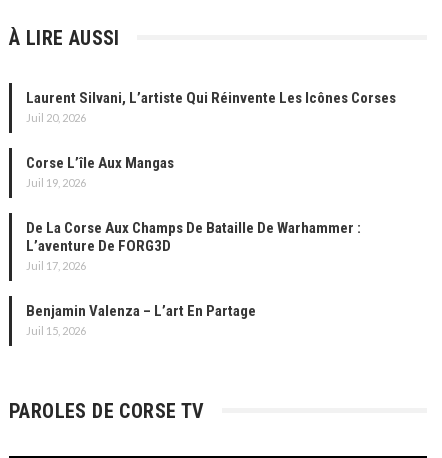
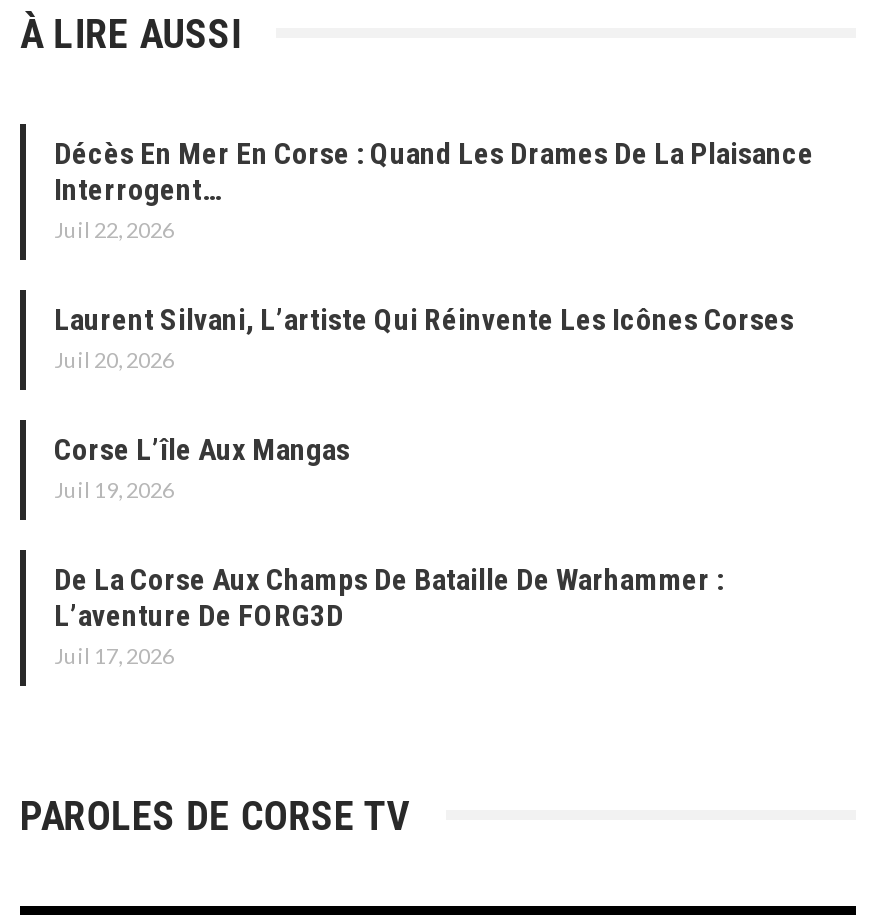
+ Décès En Mer En Corse : Quand Les Drames De La Plaisance
+ Interrogent…
+ Juil 22, 2026

moved down: Laurent Silvani, L’artiste Qui Réinvente Les Icônes Corses | Juil 20, 2026 | Corse L’île Aux Mangas | Juil 19, 2026 | De La Corse Aux Champs De Bataille De Warhammer : | L’aventure De FORG3D | Juil 17, 2026

- Benjamin Valenza – L’art En Partage
- Juil 15, 2026
